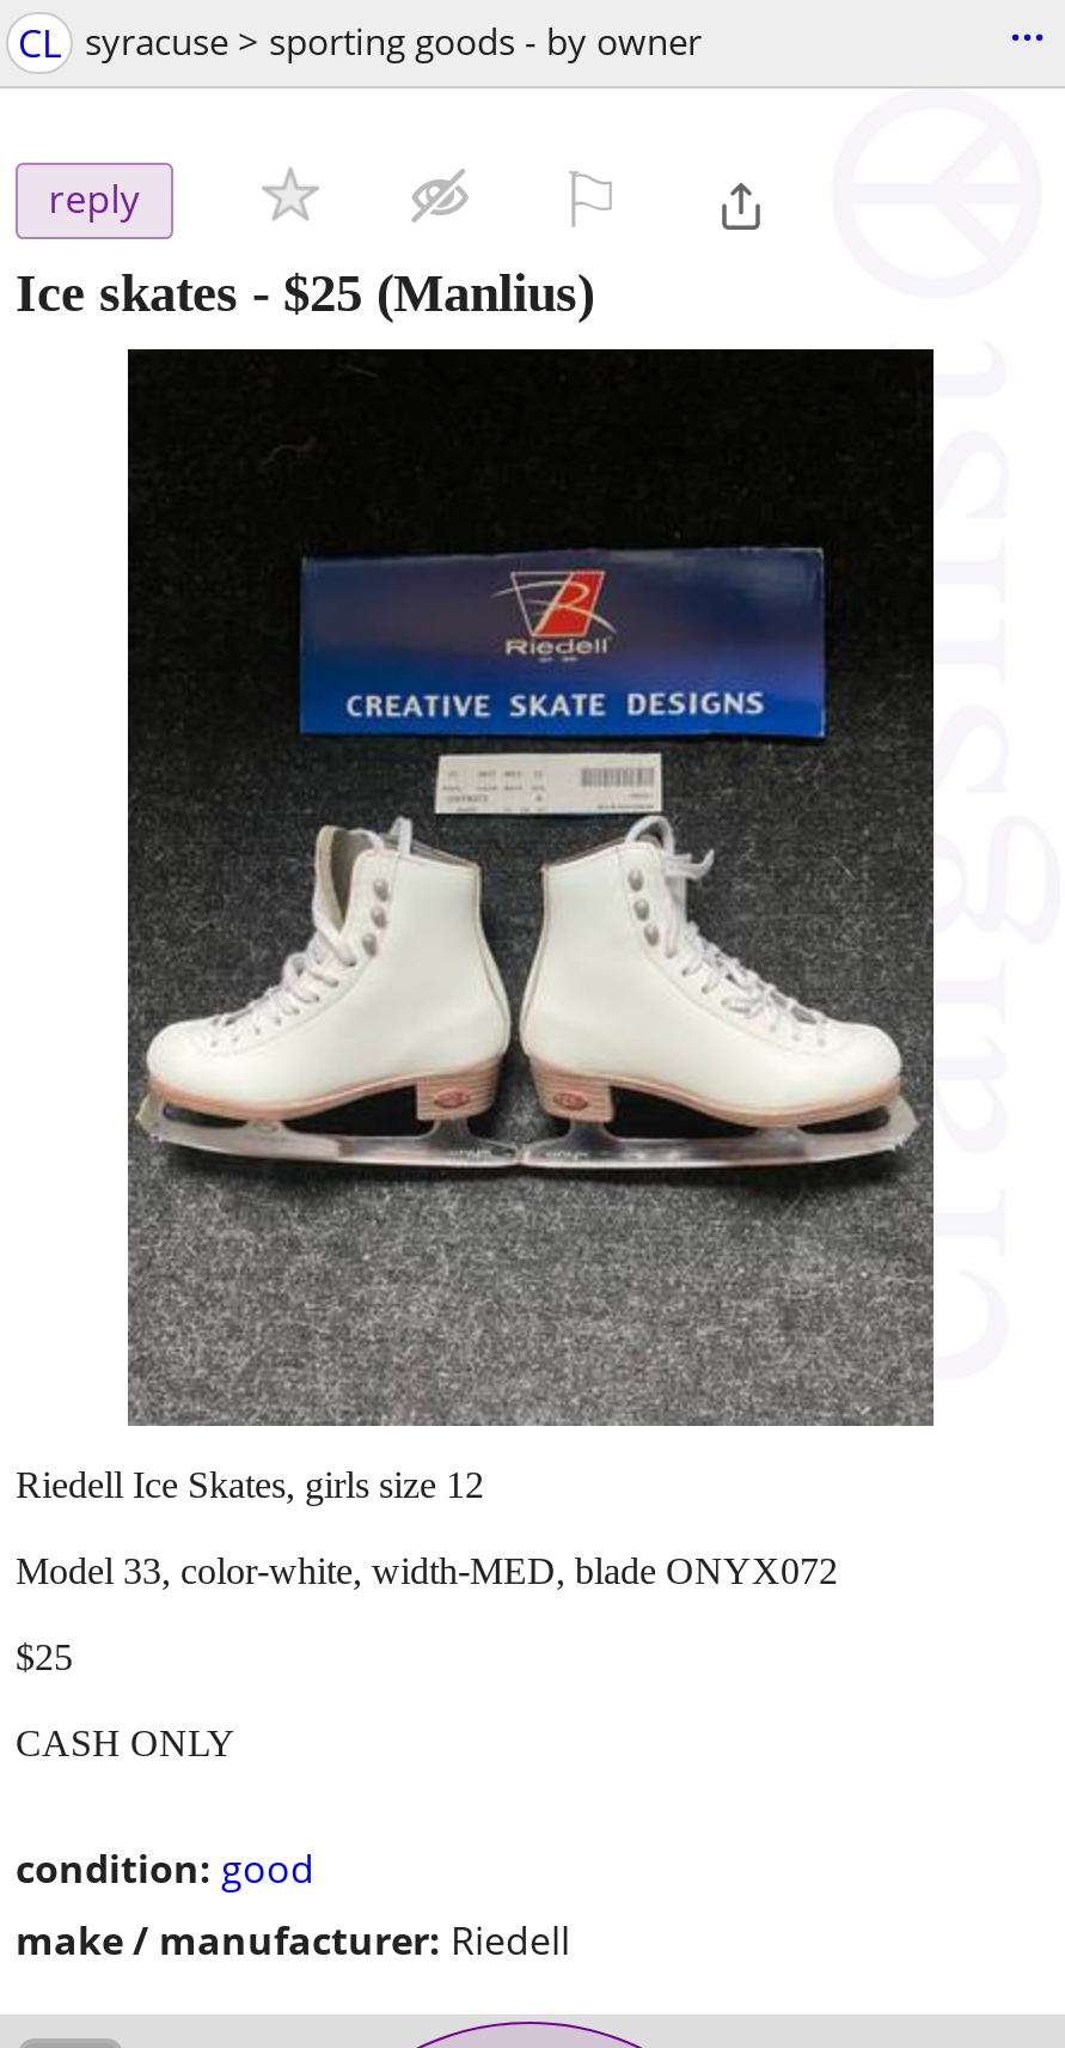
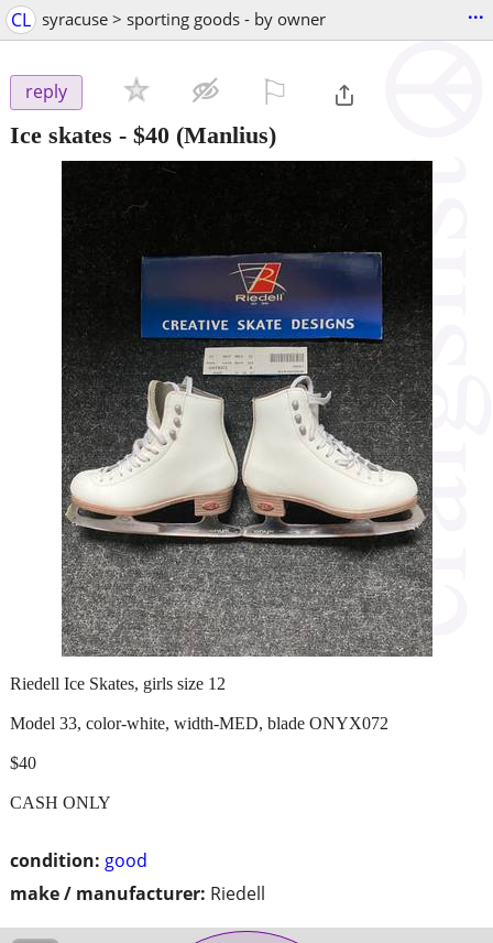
- Ice skates - $25 (Manlius)
+ Ice skates - $40 (Manlius)

- $25
+ $40
